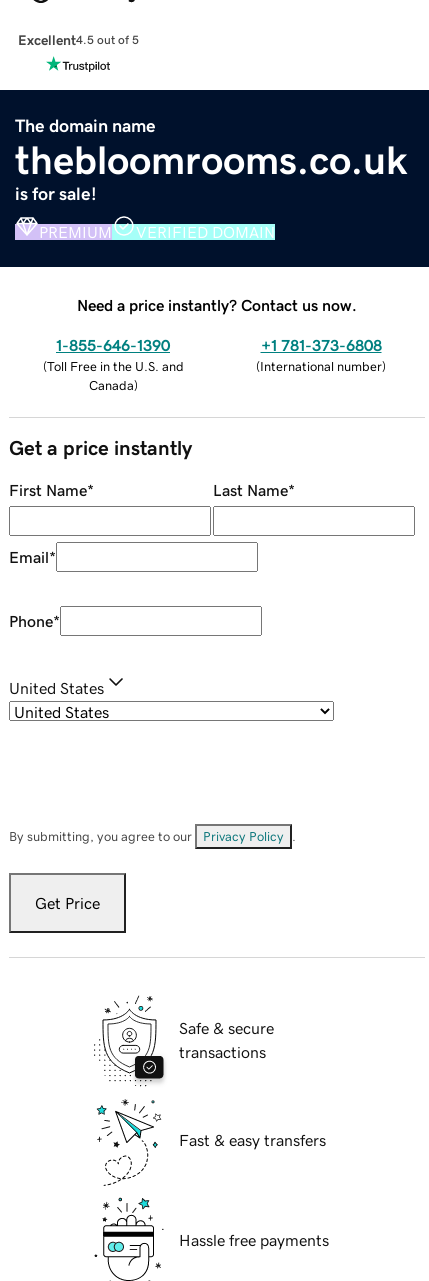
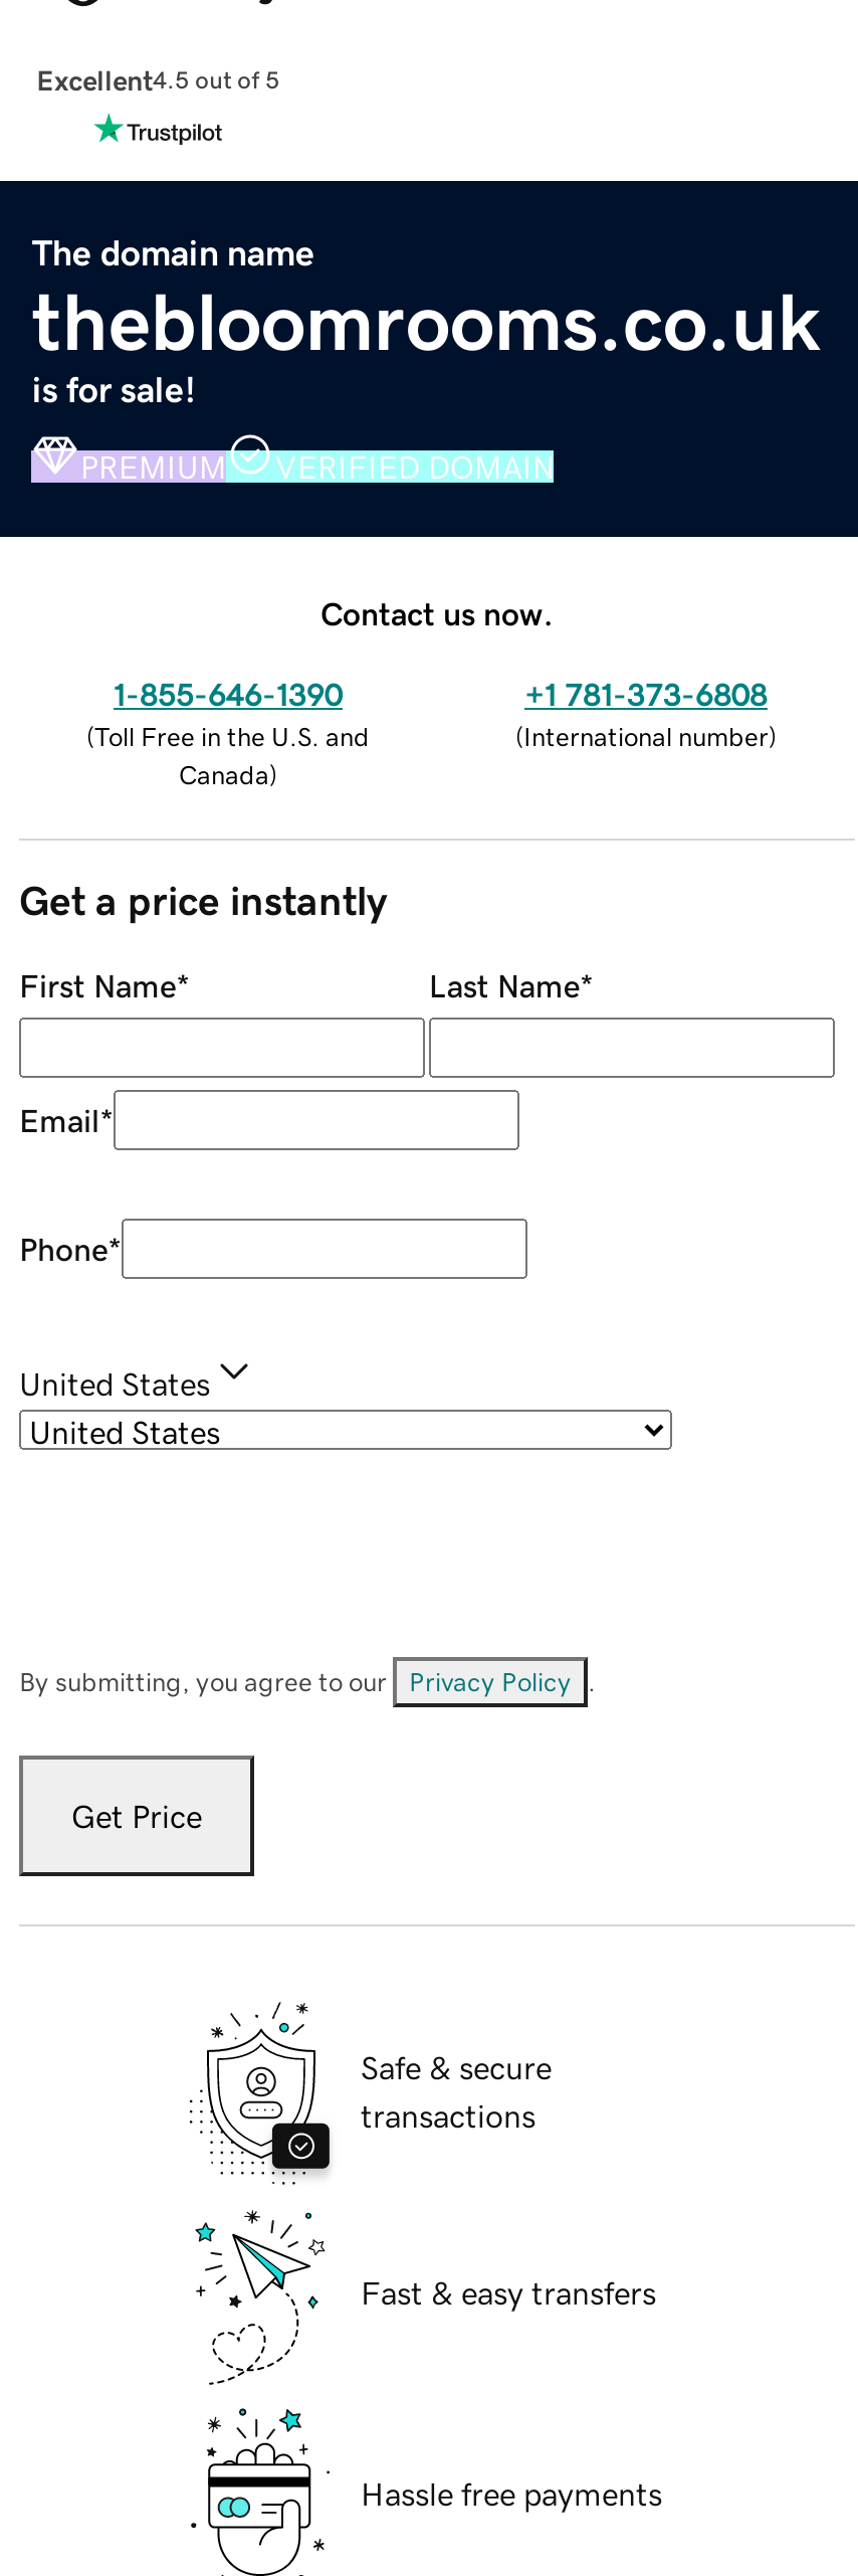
- Need a price instantly? Contact us now.
+ Contact us now.
